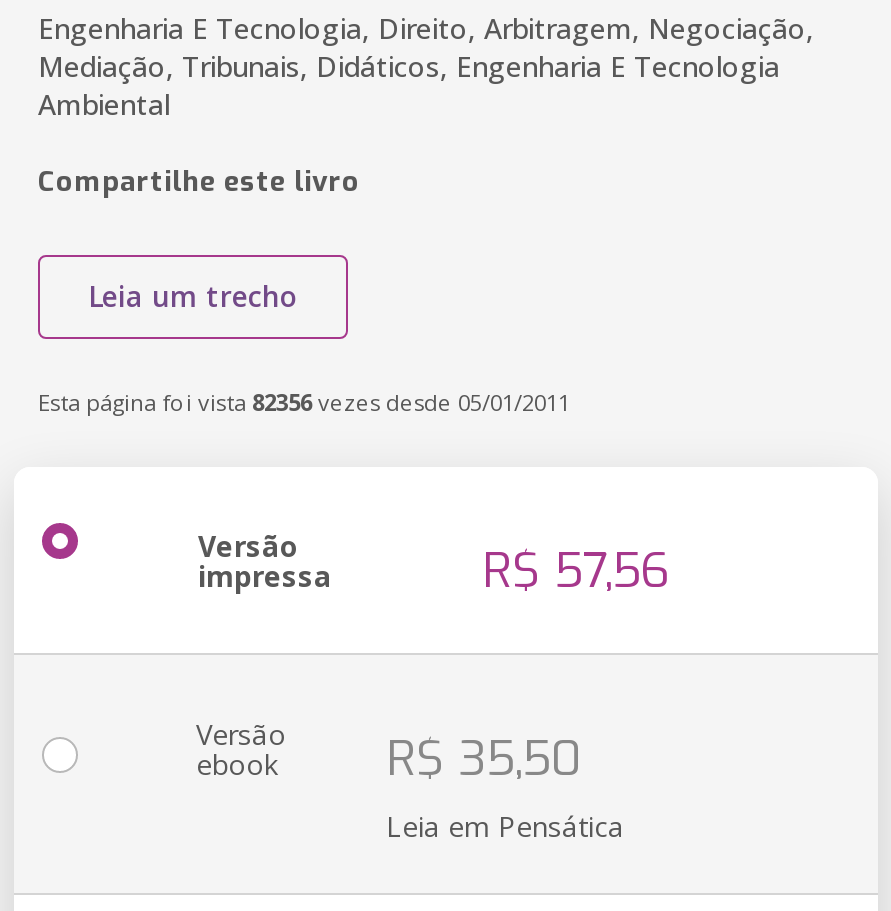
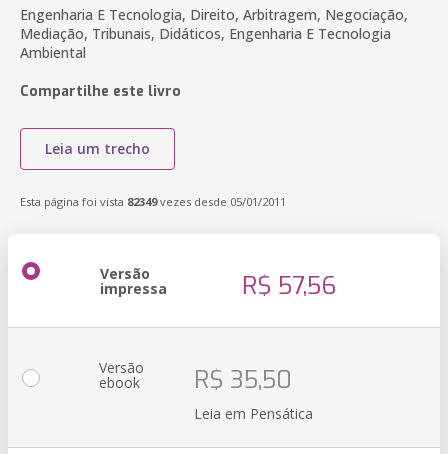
- Esta página foi vista 82356vezes desde 05/01/2011
+ Esta página foi vista 82349vezes desde 05/01/2011
